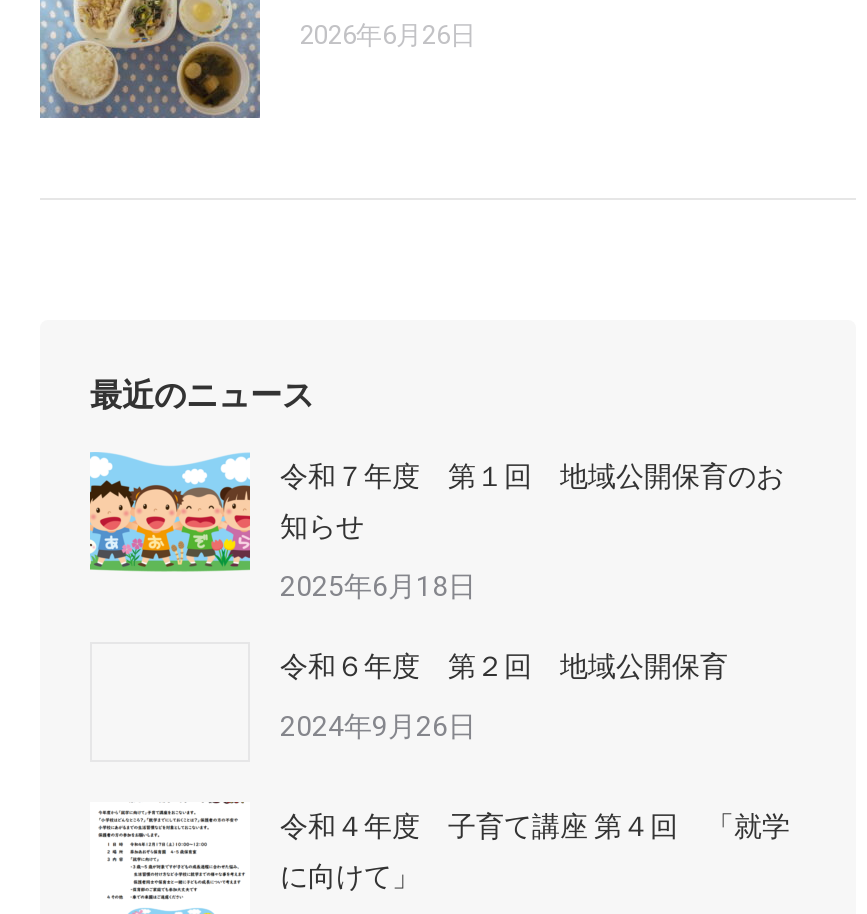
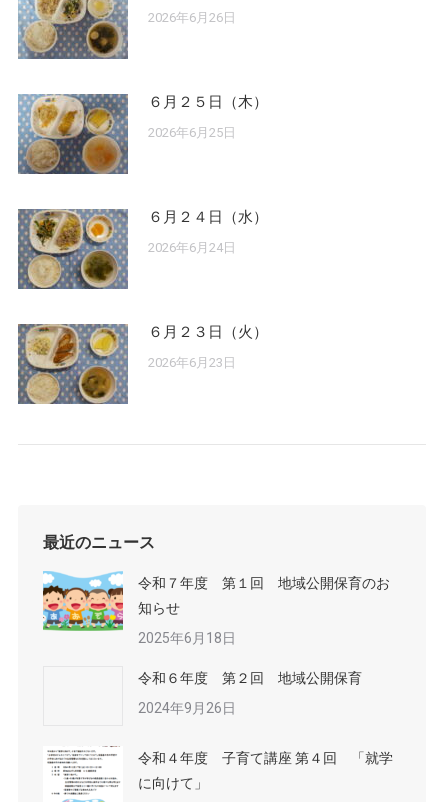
+ [image]
+ ６月２５日（木）
+ 2026年6月25日

+ [image]
+ ６月２４日（水）
+ 2026年6月24日

+ [image]
+ ６月２３日（火）
+ 2026年6月23日
